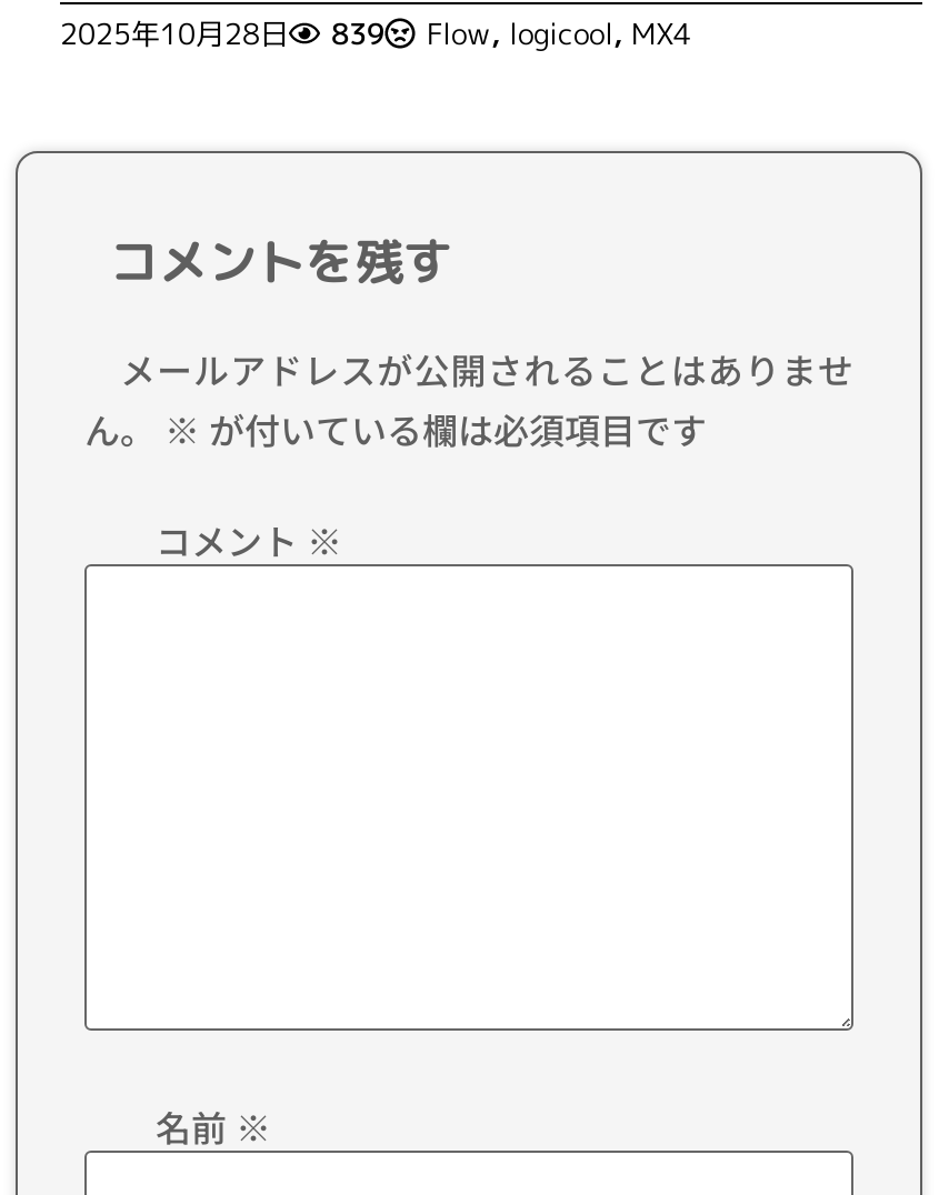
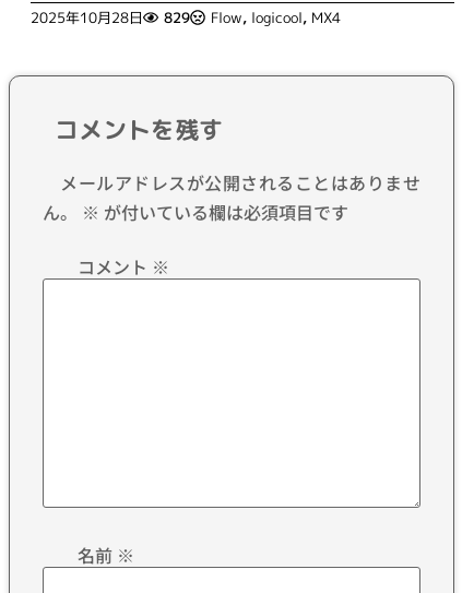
- 2025年10月28日 839 Flow, logicool, MX4
+ 2025年10月28日 829 Flow, logicool, MX4
